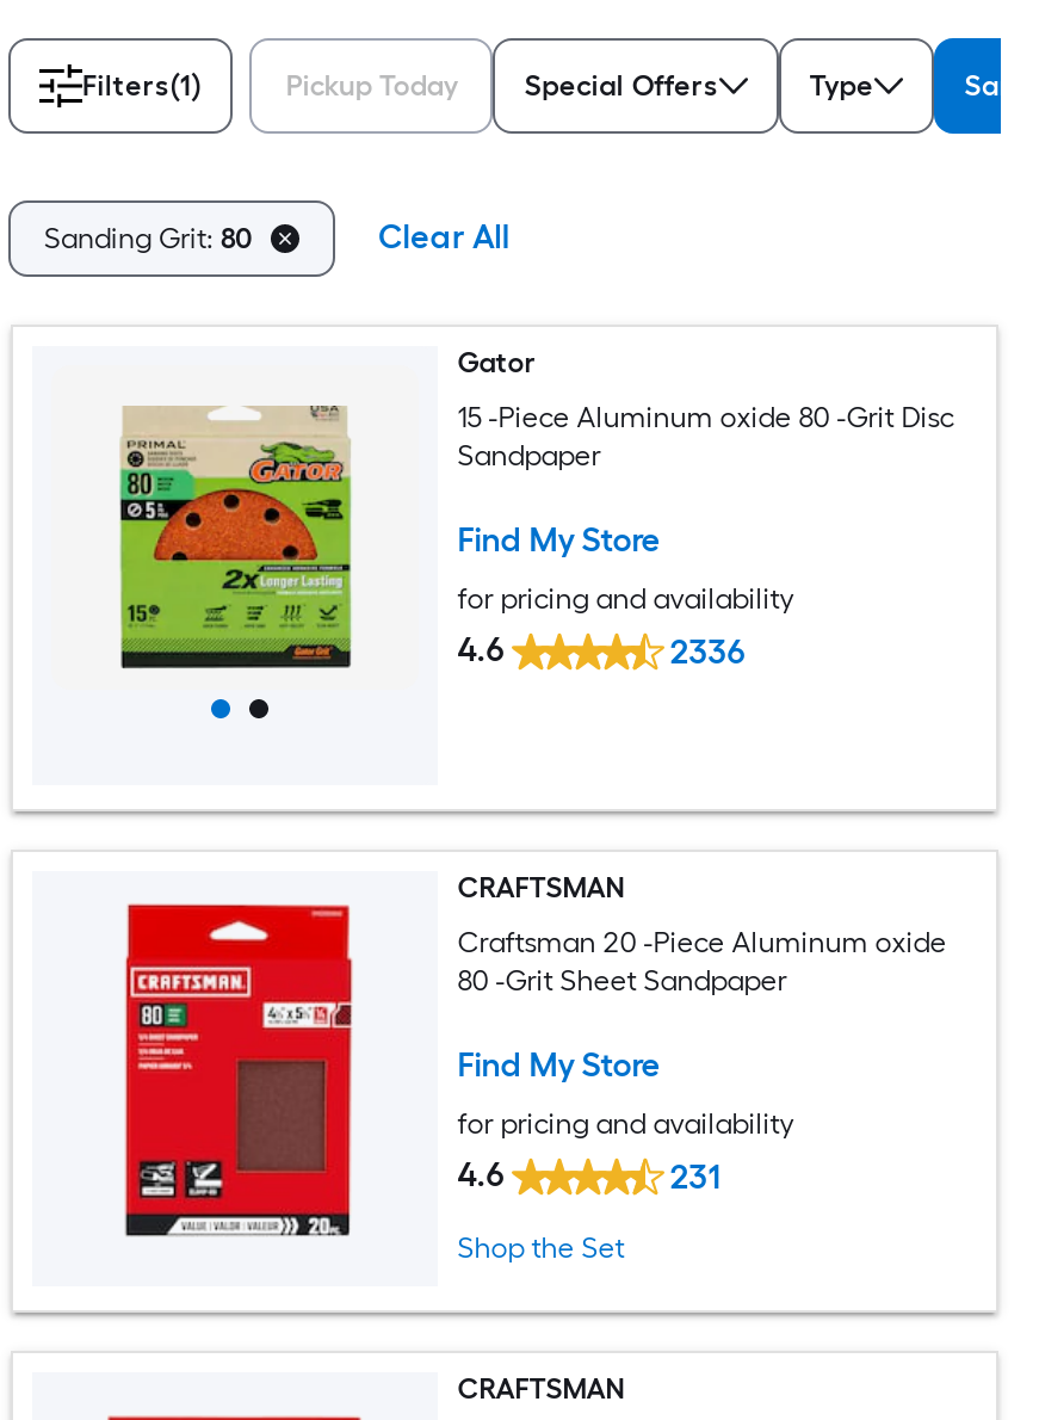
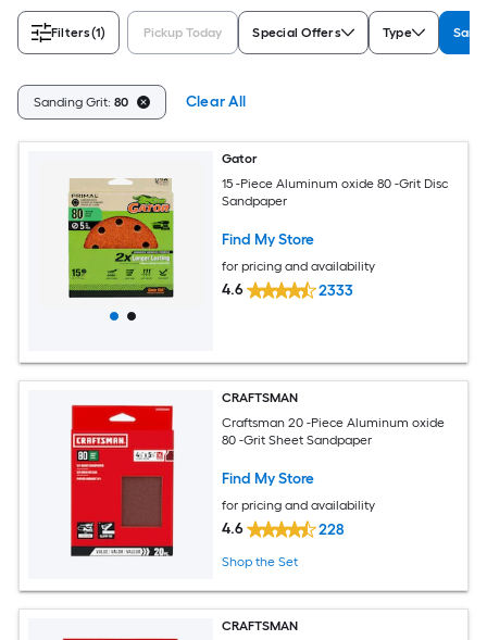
- 2336
+ 2333

- 231
+ 228
